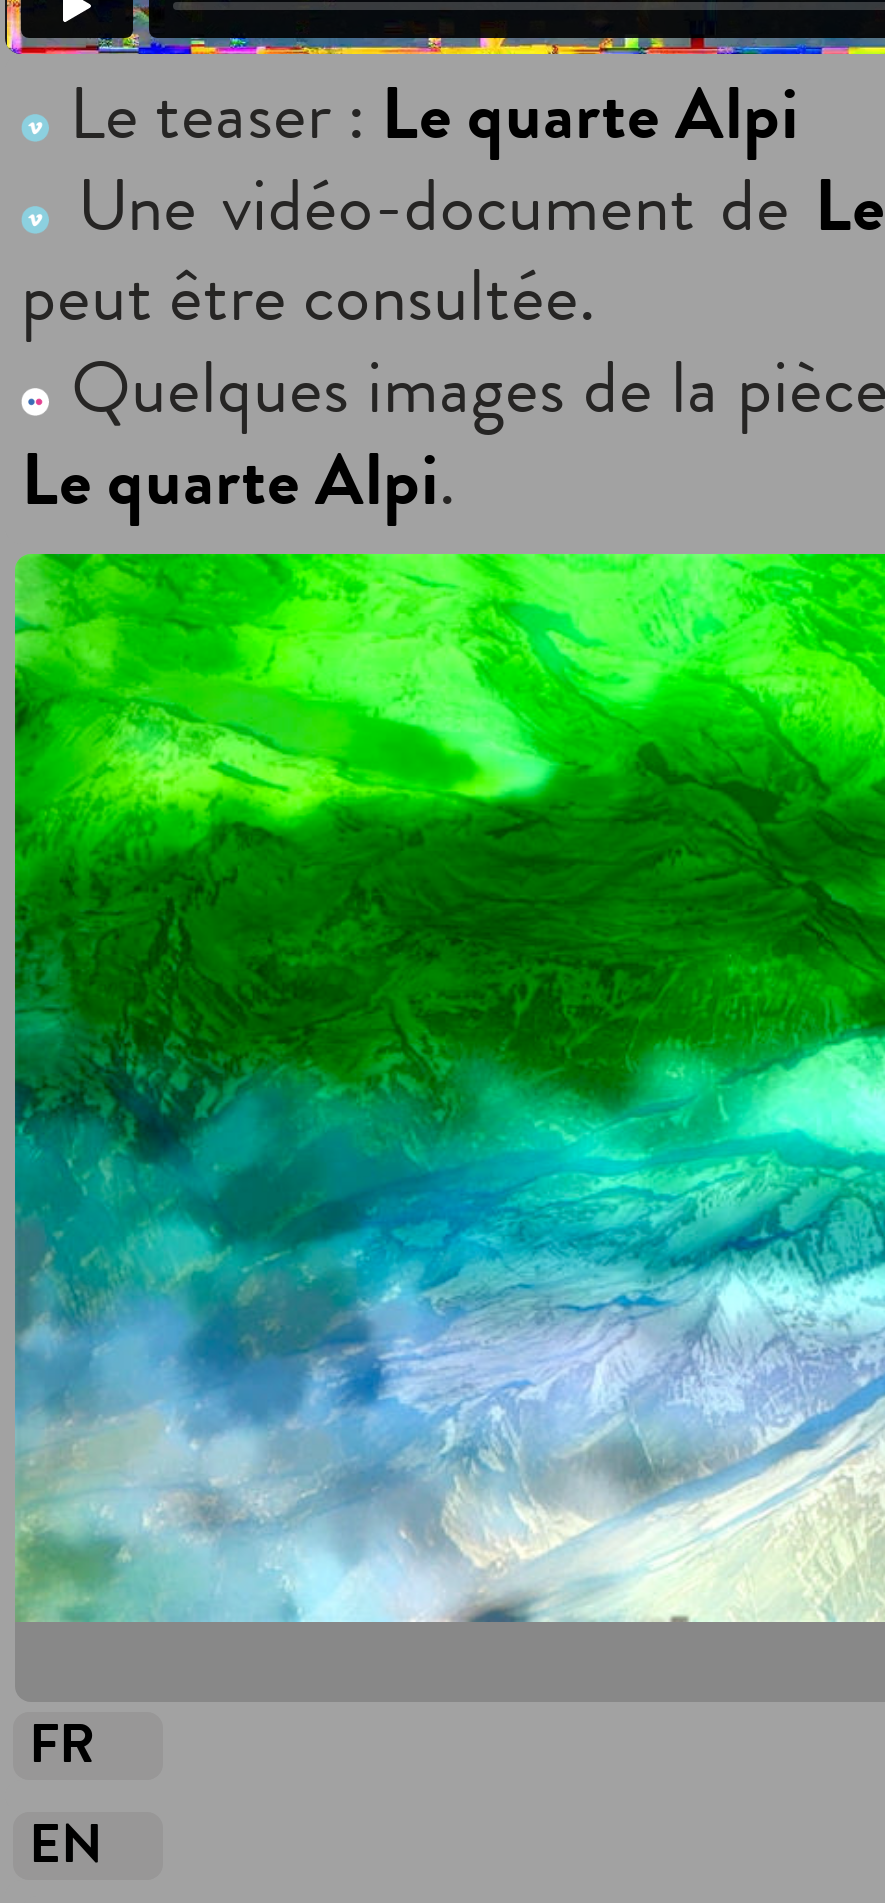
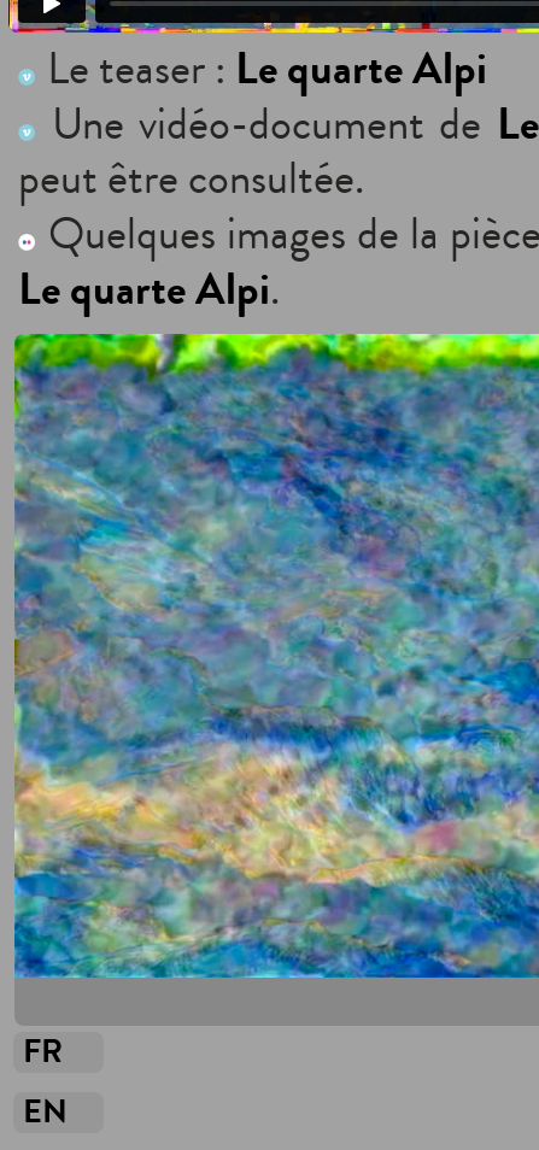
- [image]
+ [image]
